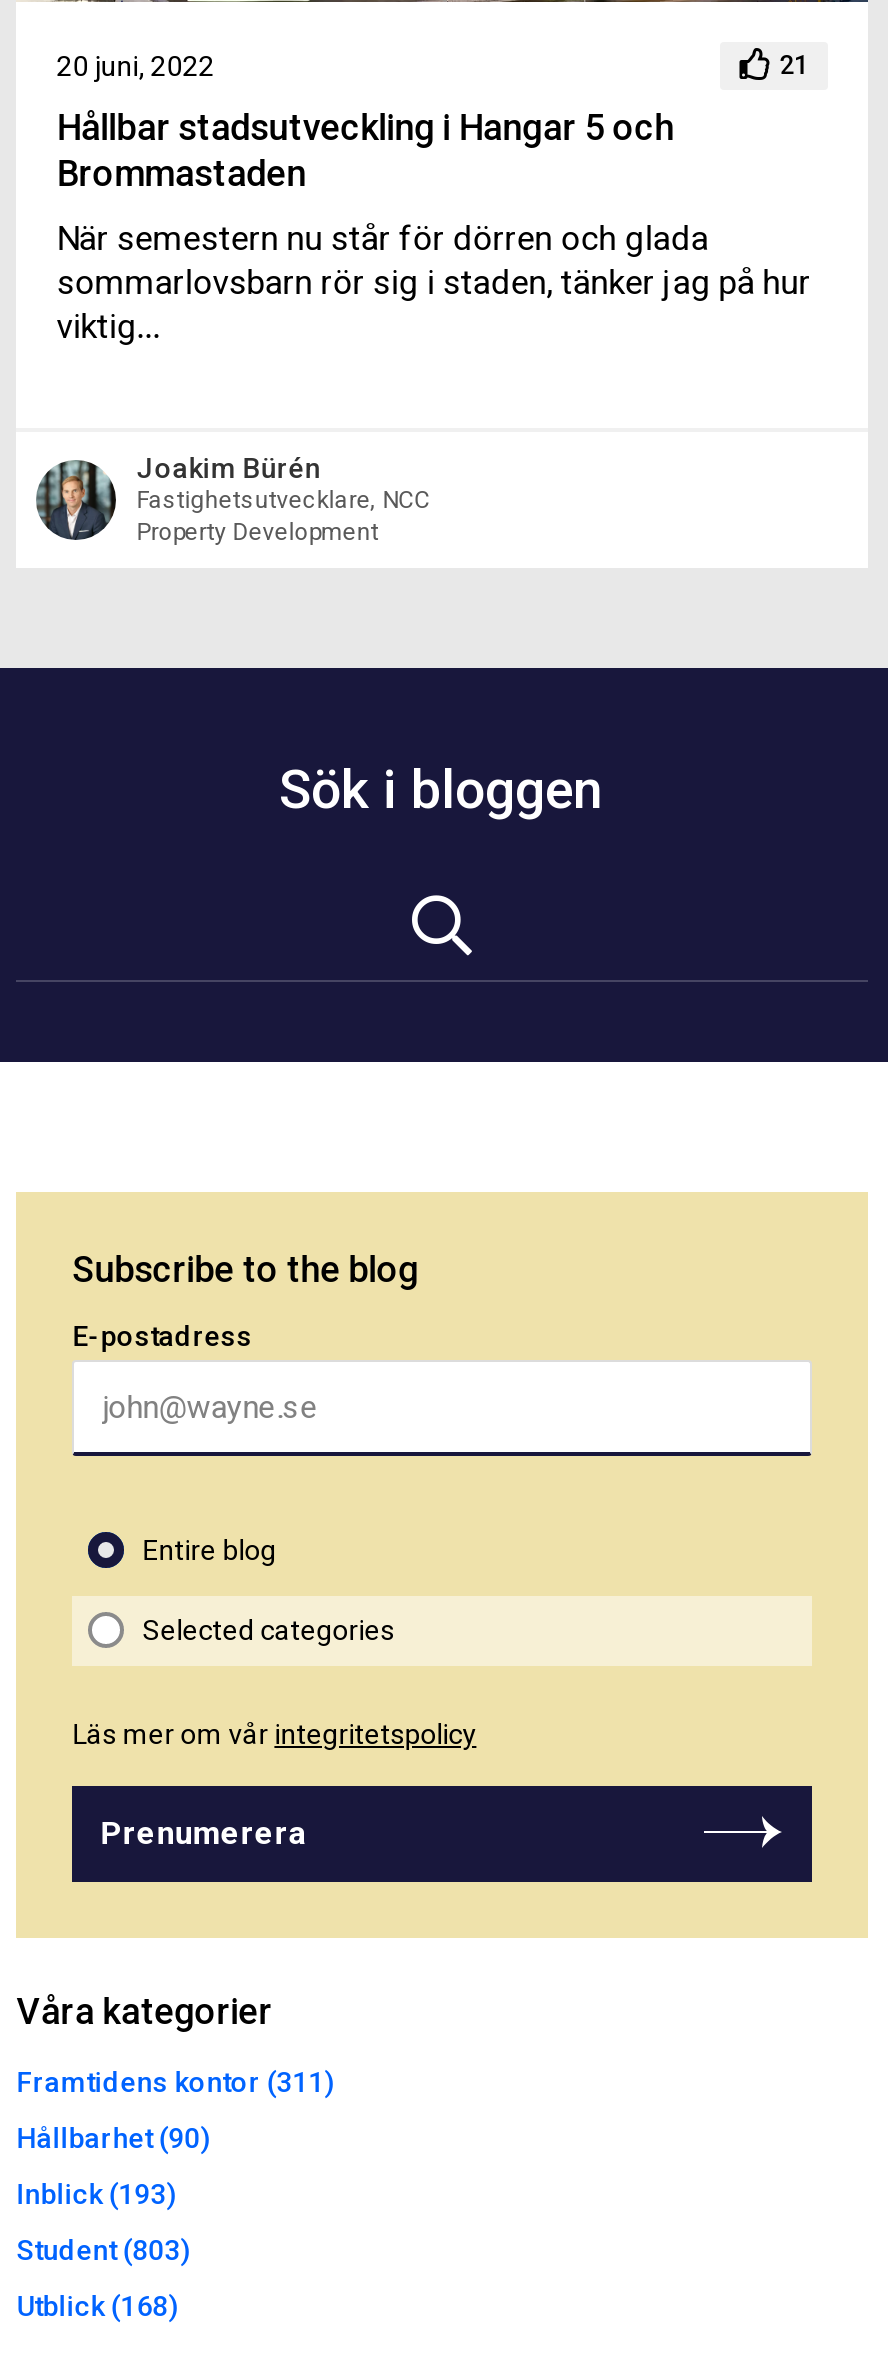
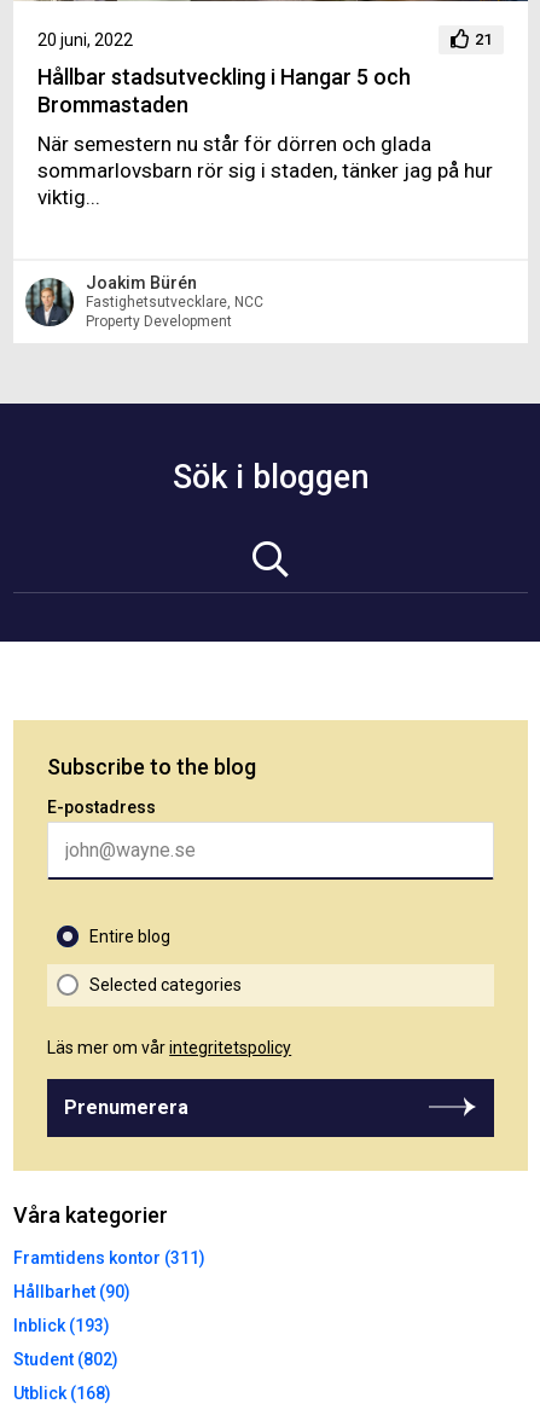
- Student (803)
+ Student (802)
